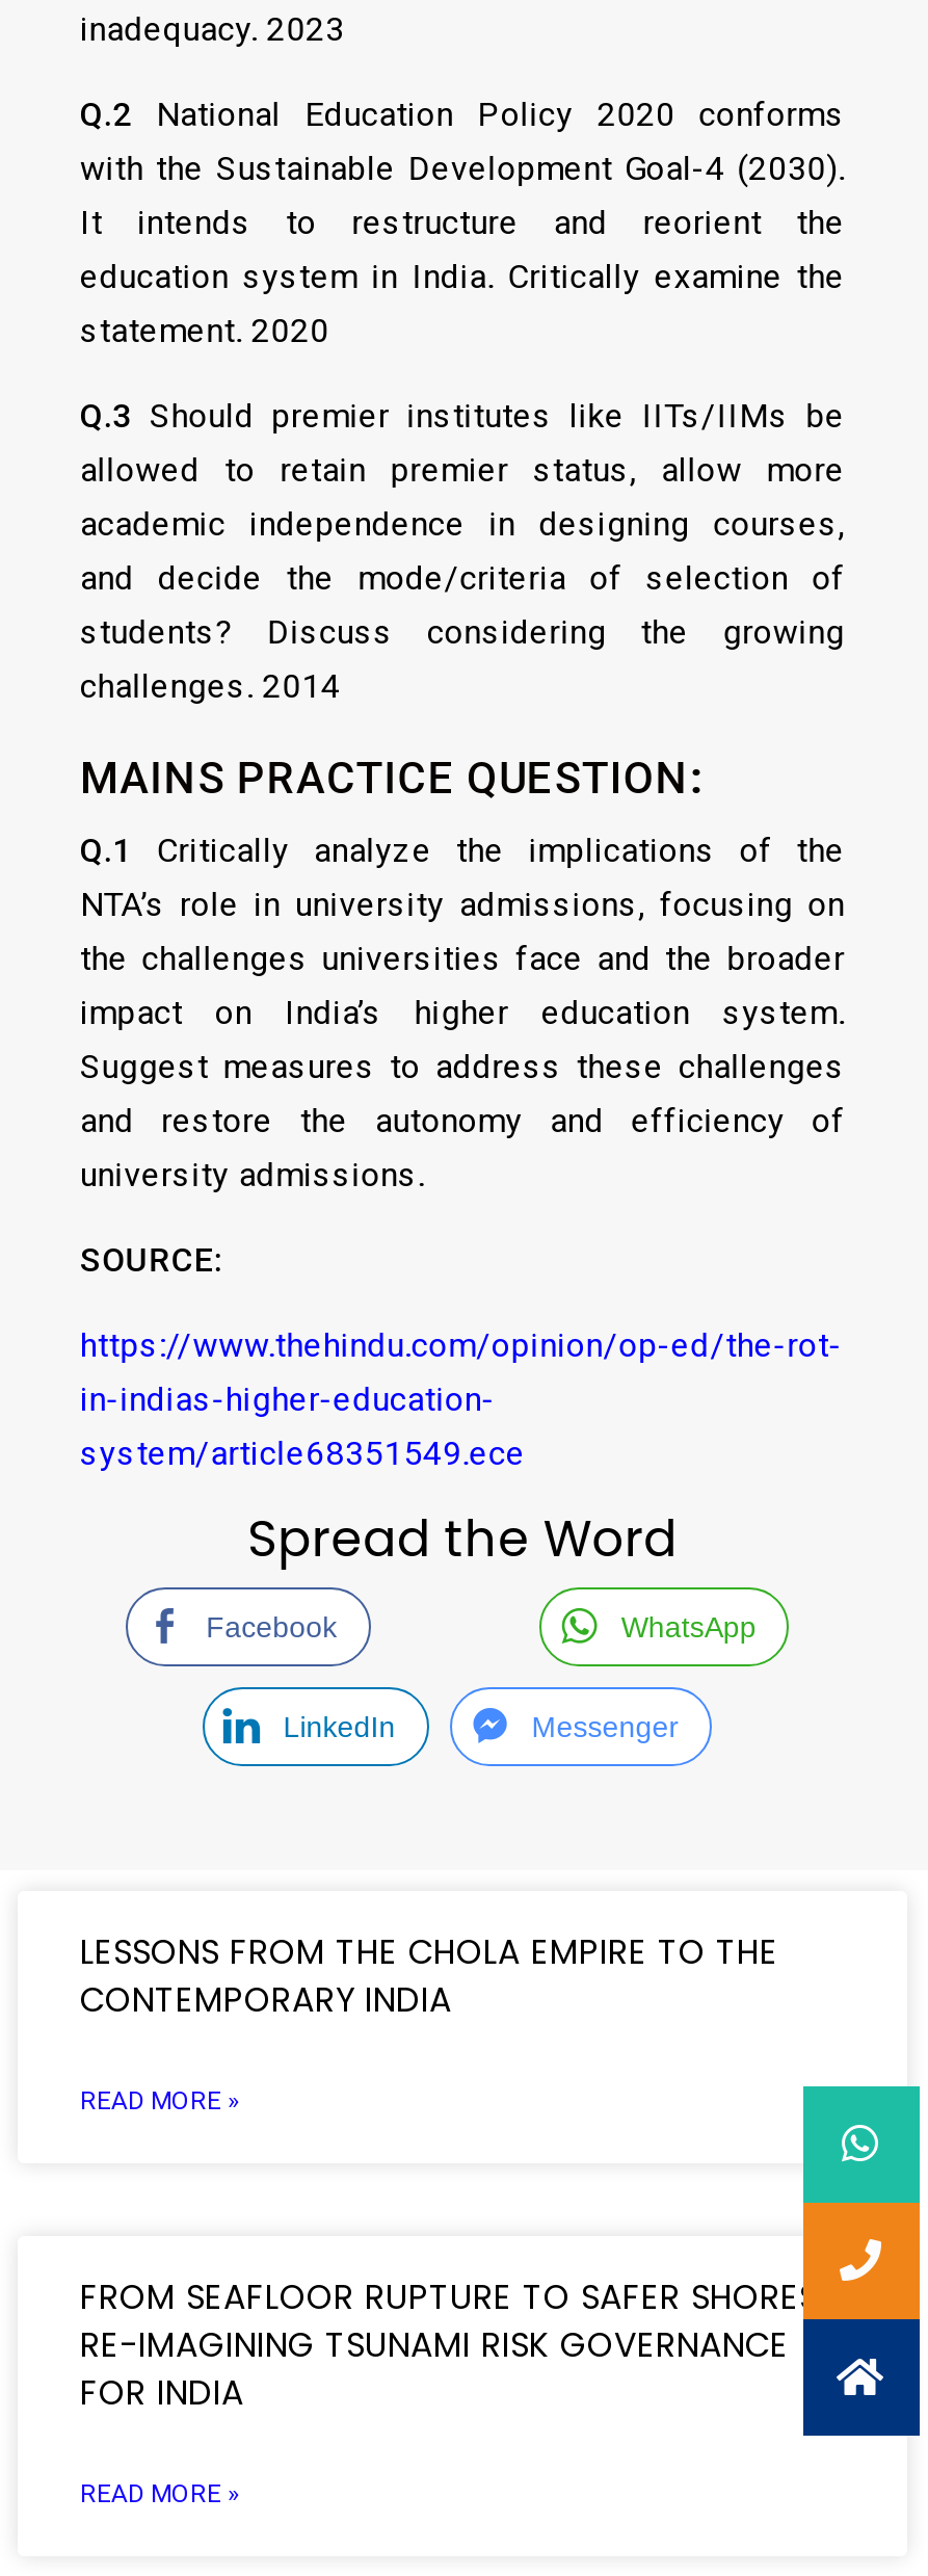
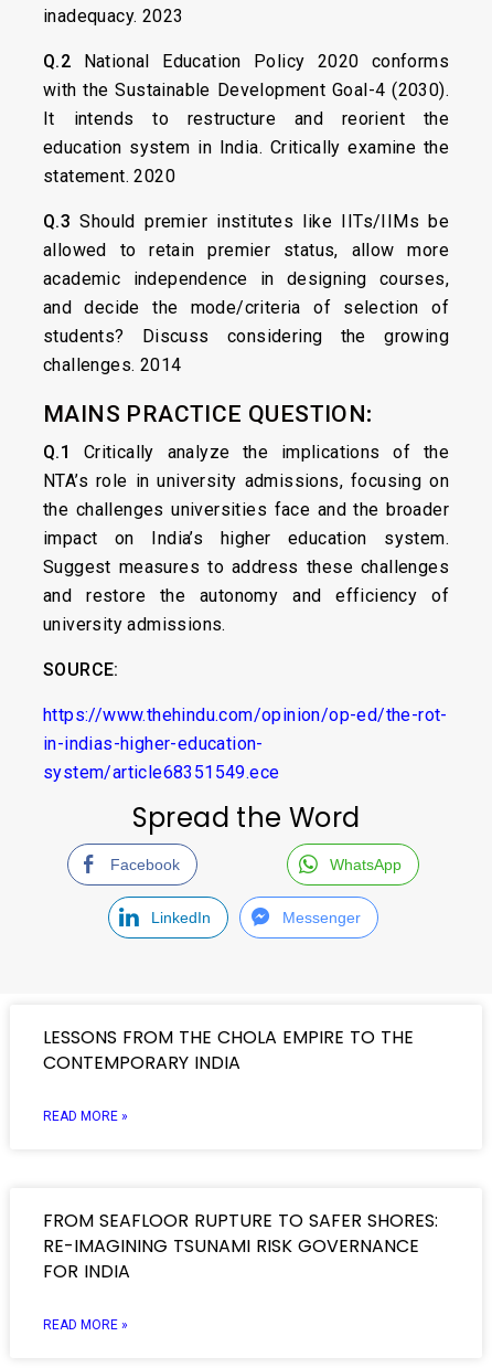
- [image]
